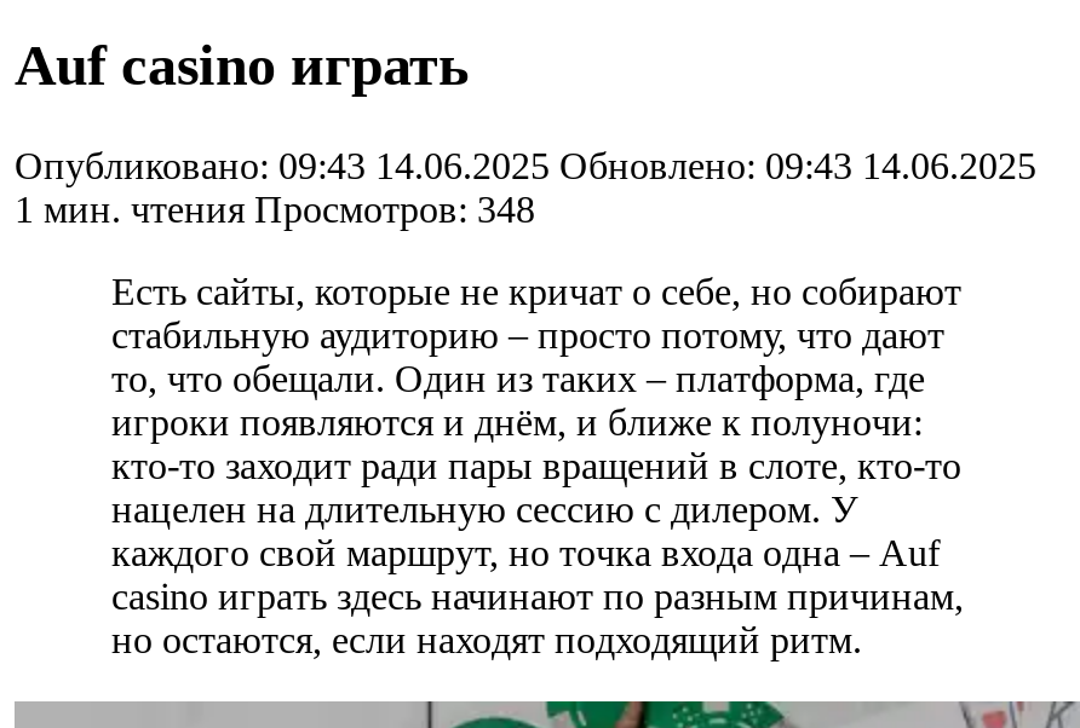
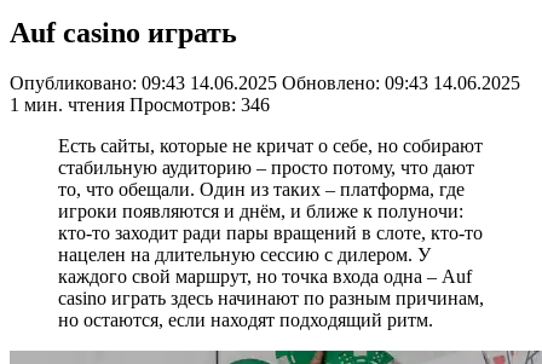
- 1 мин. чтения Просмотров: 348
+ 1 мин. чтения Просмотров: 346
